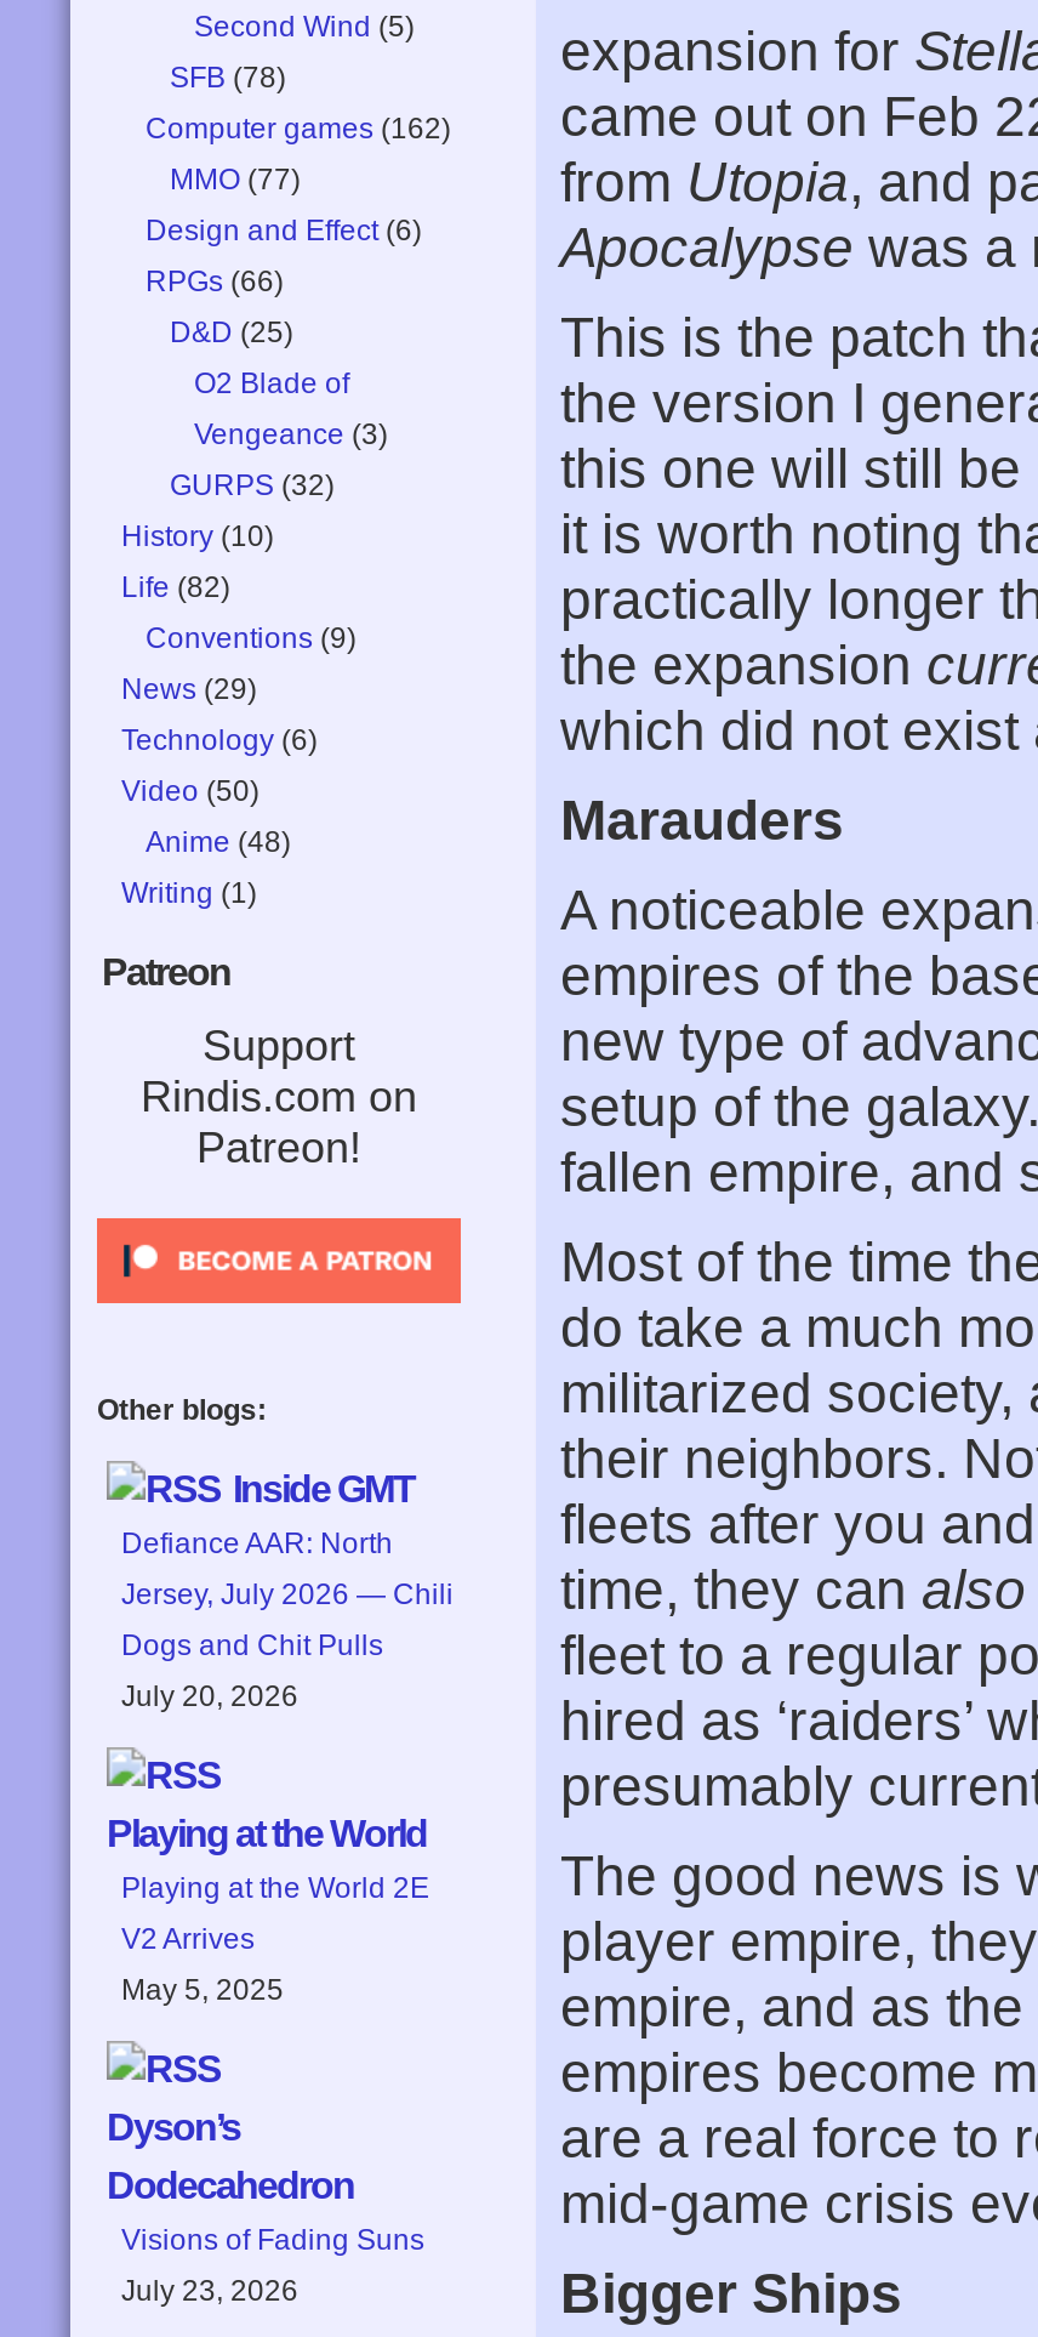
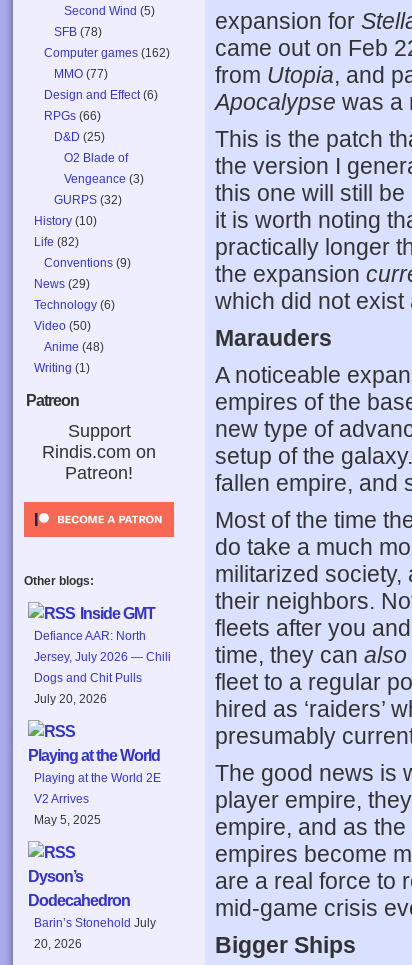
- Visions of Fading Suns
+ Barin’s Stonehold July

- July 23, 2026
+ 20, 2026
